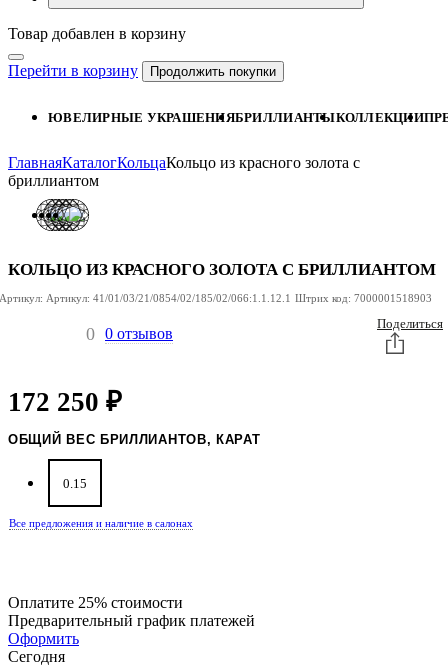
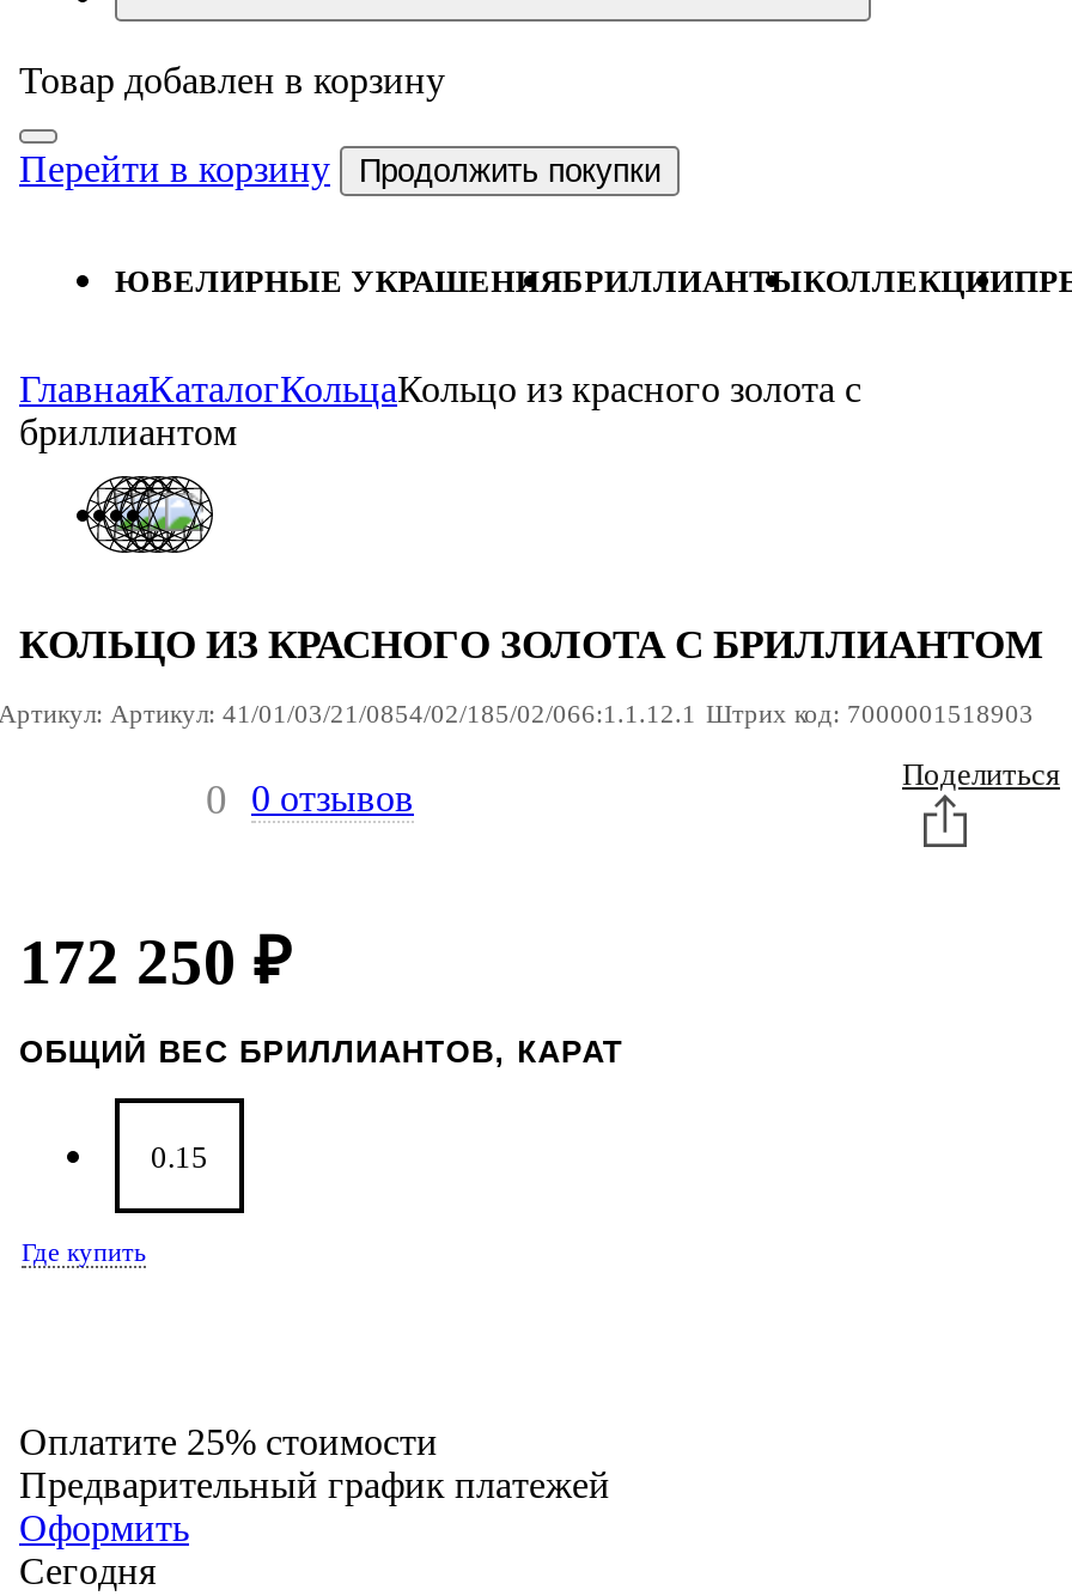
- Все предложения и наличие в салонах
+ Где купить
